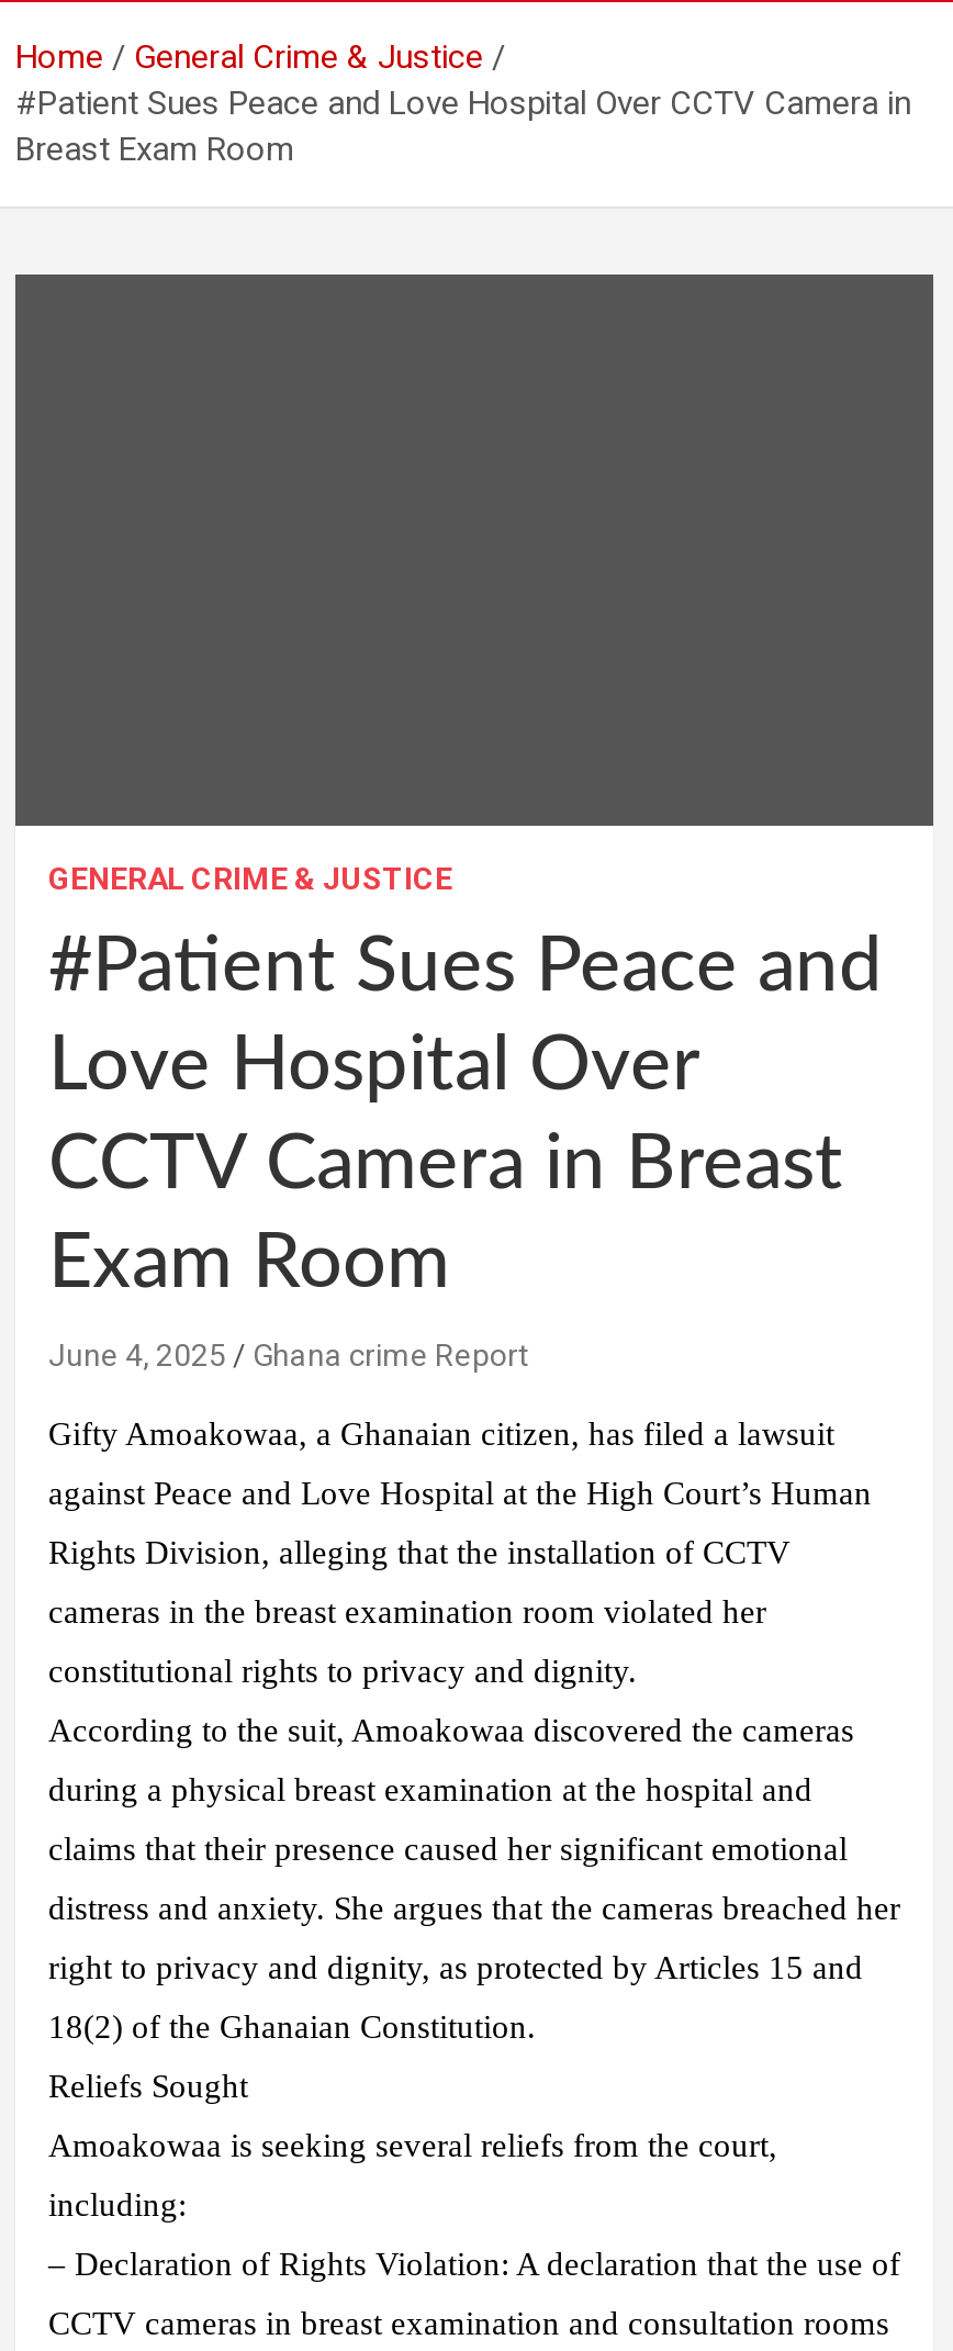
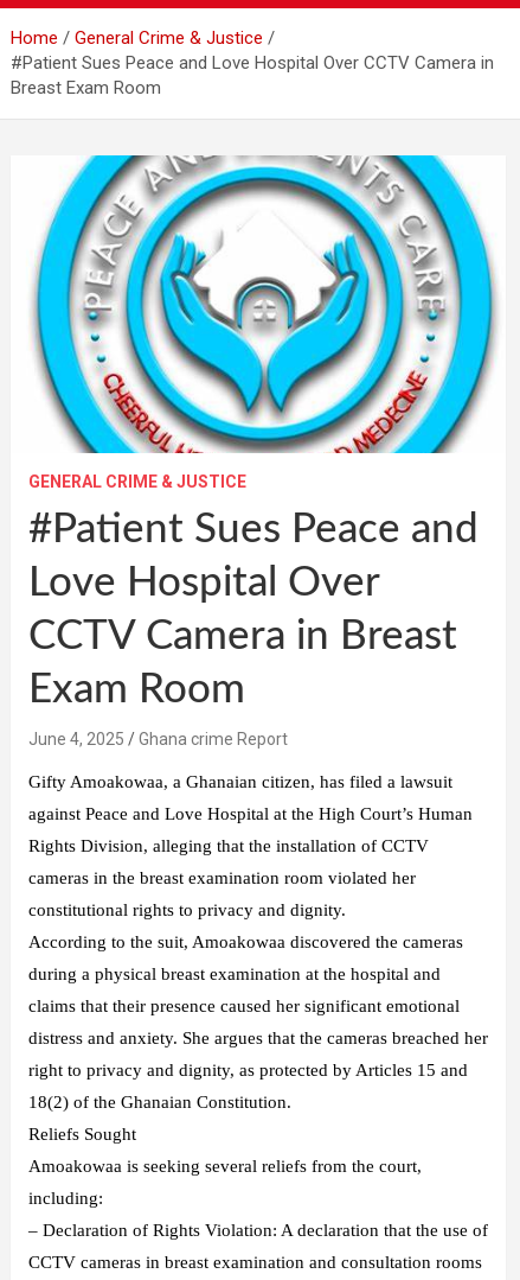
+ [image]
